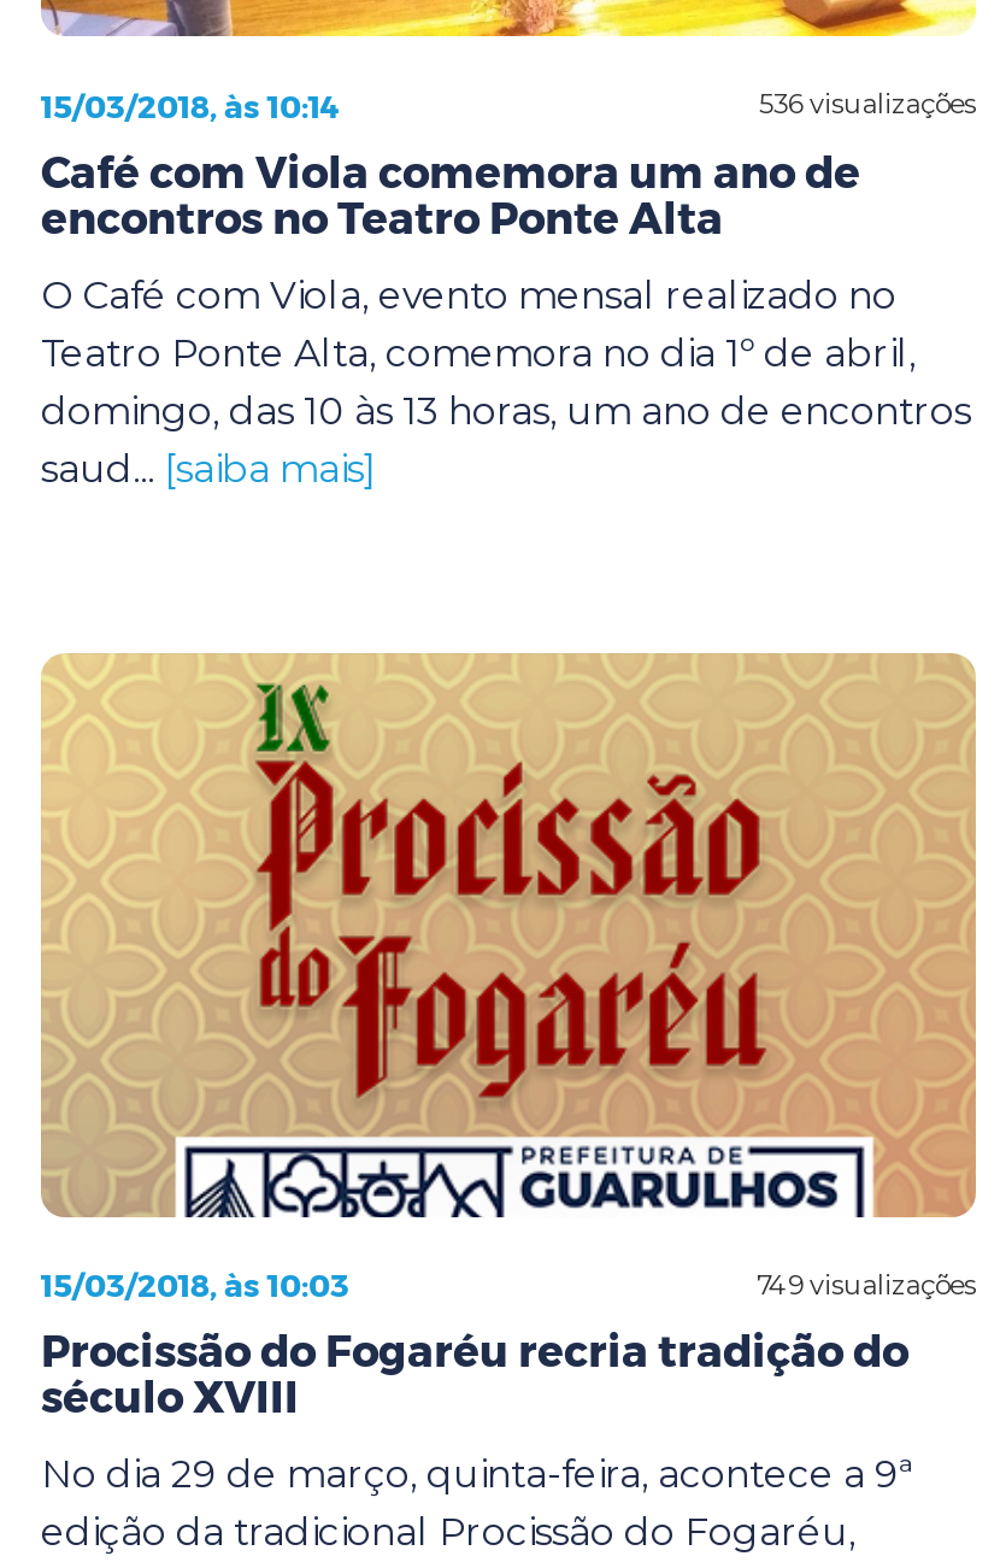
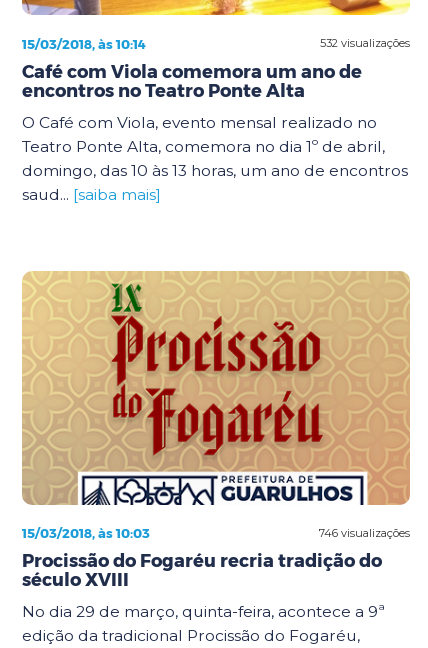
- 536 visualizações
+ 532 visualizações

- 749 visualizações
+ 746 visualizações
